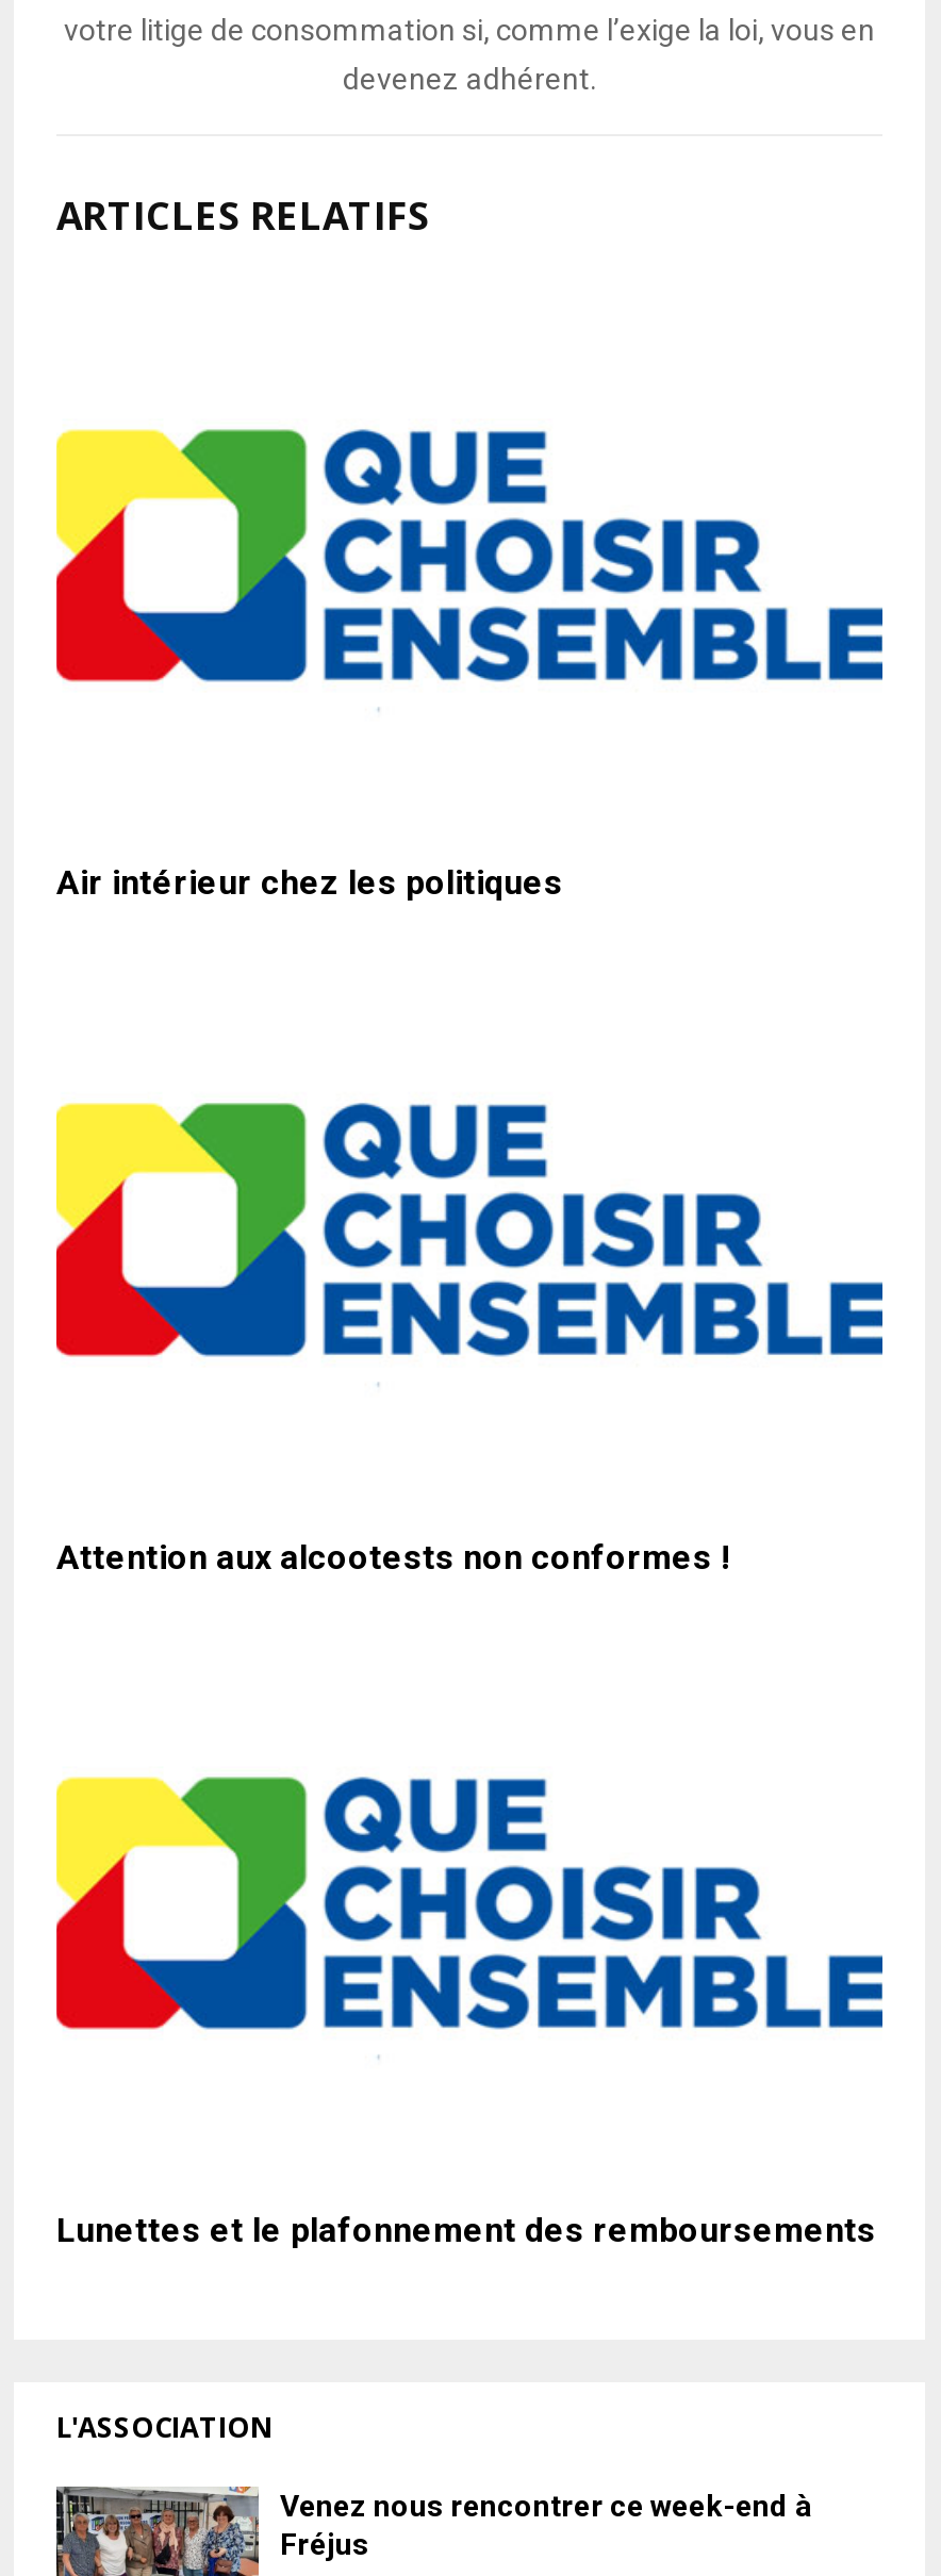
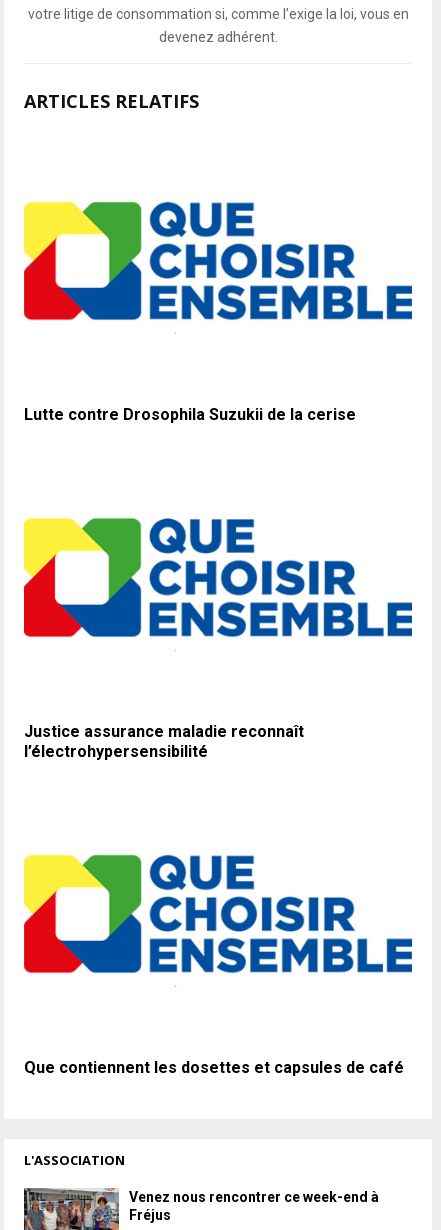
- Air intérieur chez les politiques
+ Lutte contre Drosophila Suzukii de la cerise

- Attention aux alcootests non conformes !
+ Justice assurance maladie reconnaît
+ l’électrohypersensibilité

- Lunettes et le plafonnement des remboursements
+ Que contiennent les dosettes et capsules de café
